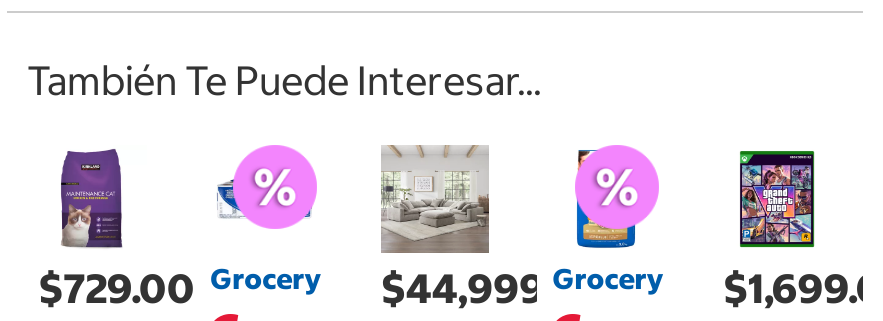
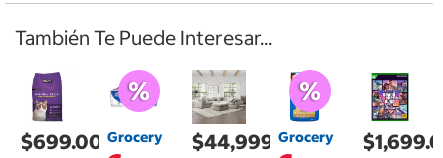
- $729.00
+ $699.00
